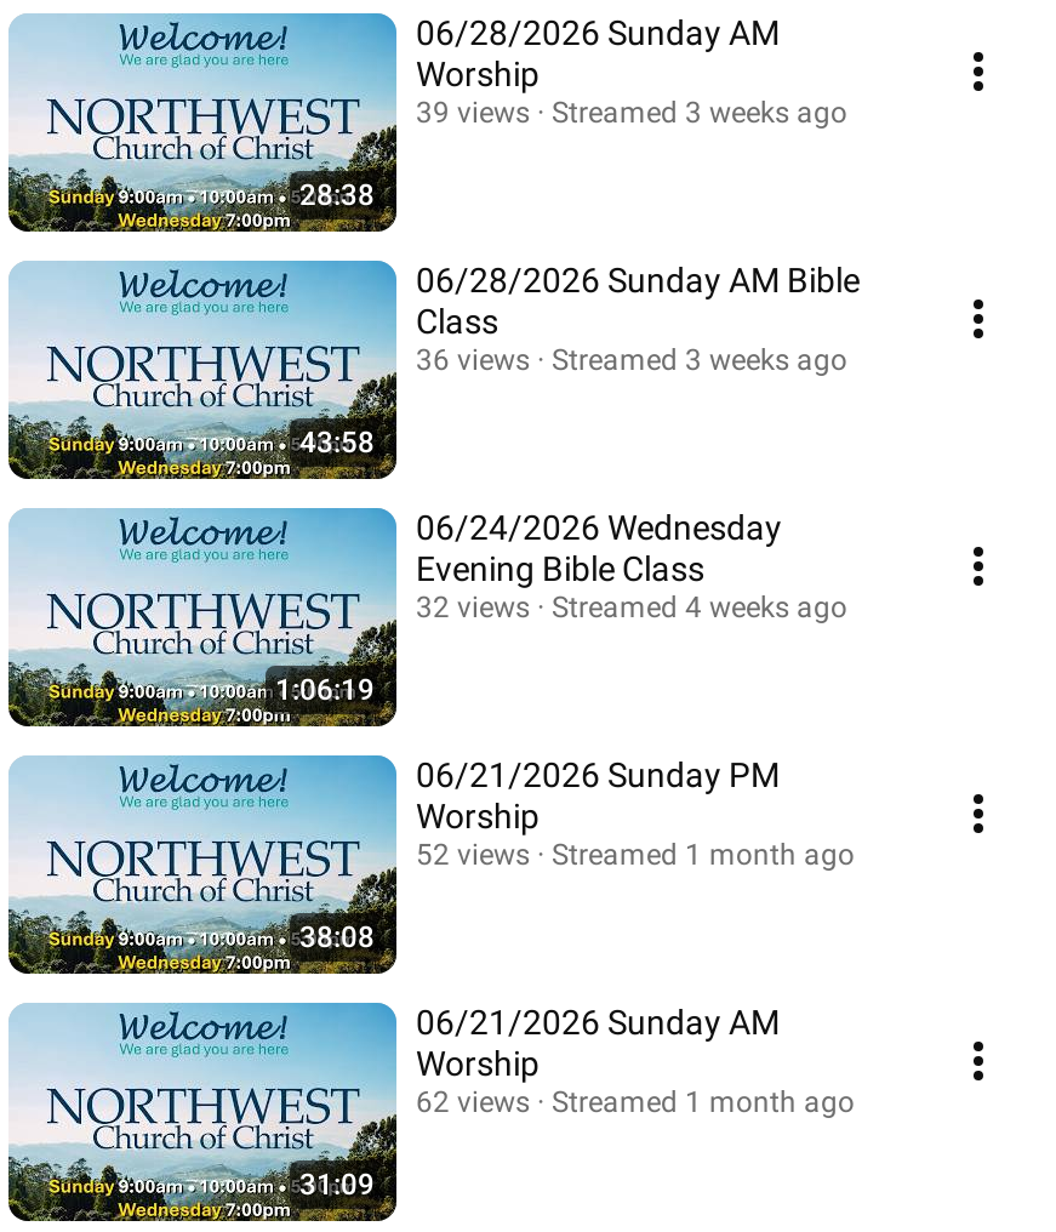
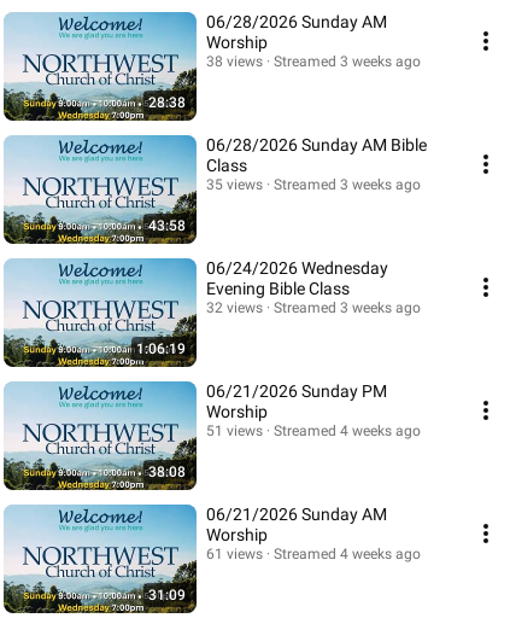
- 39 views Streamed 3 weeks ago
+ 38 views Streamed 3 weeks ago

- 36 views Streamed 3 weeks ago
+ 35 views Streamed 3 weeks ago

- Streamed 4 weeks ago
+ Streamed 3 weeks ago

- 52 views
+ 51 views

- Streamed 1 month ago
+ Streamed 4 weeks ago

- 62 views
+ 61 views

- Streamed 1 month ago
+ Streamed 4 weeks ago
